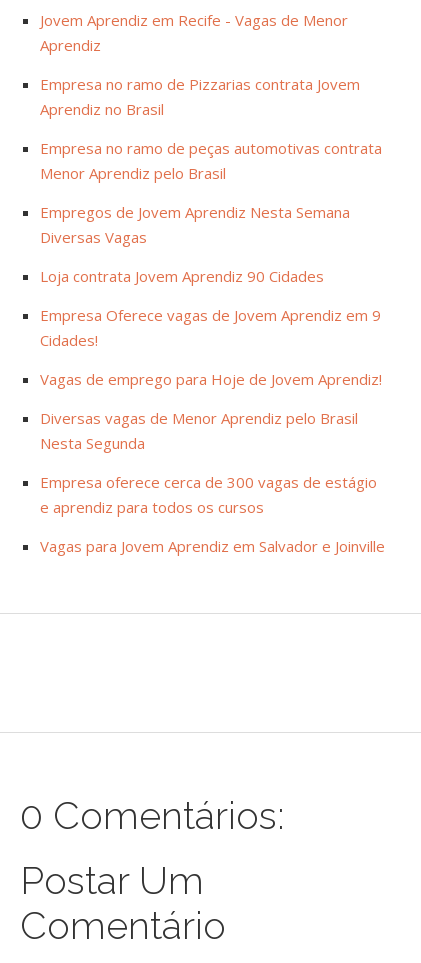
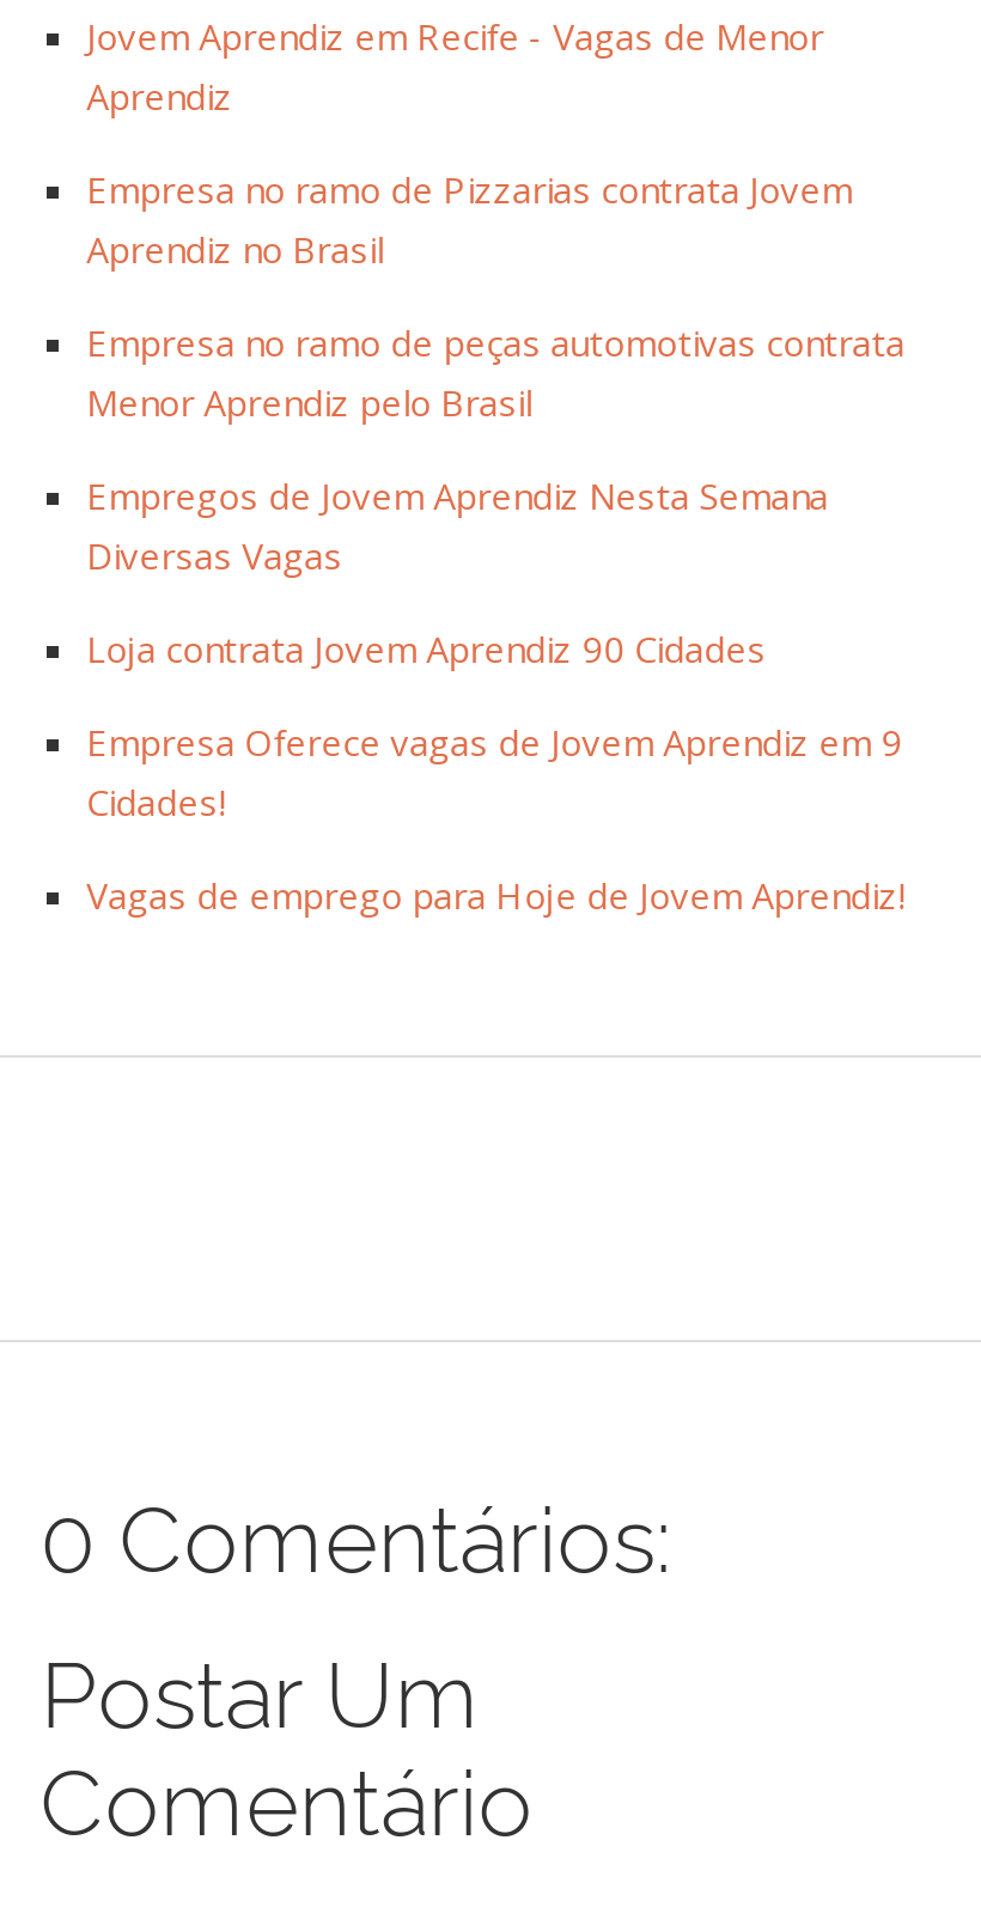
- Diversas vagas de Menor Aprendiz pelo Brasil
- Nesta Segunda
- Empresa oferece cerca de 300 vagas de estágio
- e aprendiz para todos os cursos
- Vagas para Jovem Aprendiz em Salvador e Joinville
